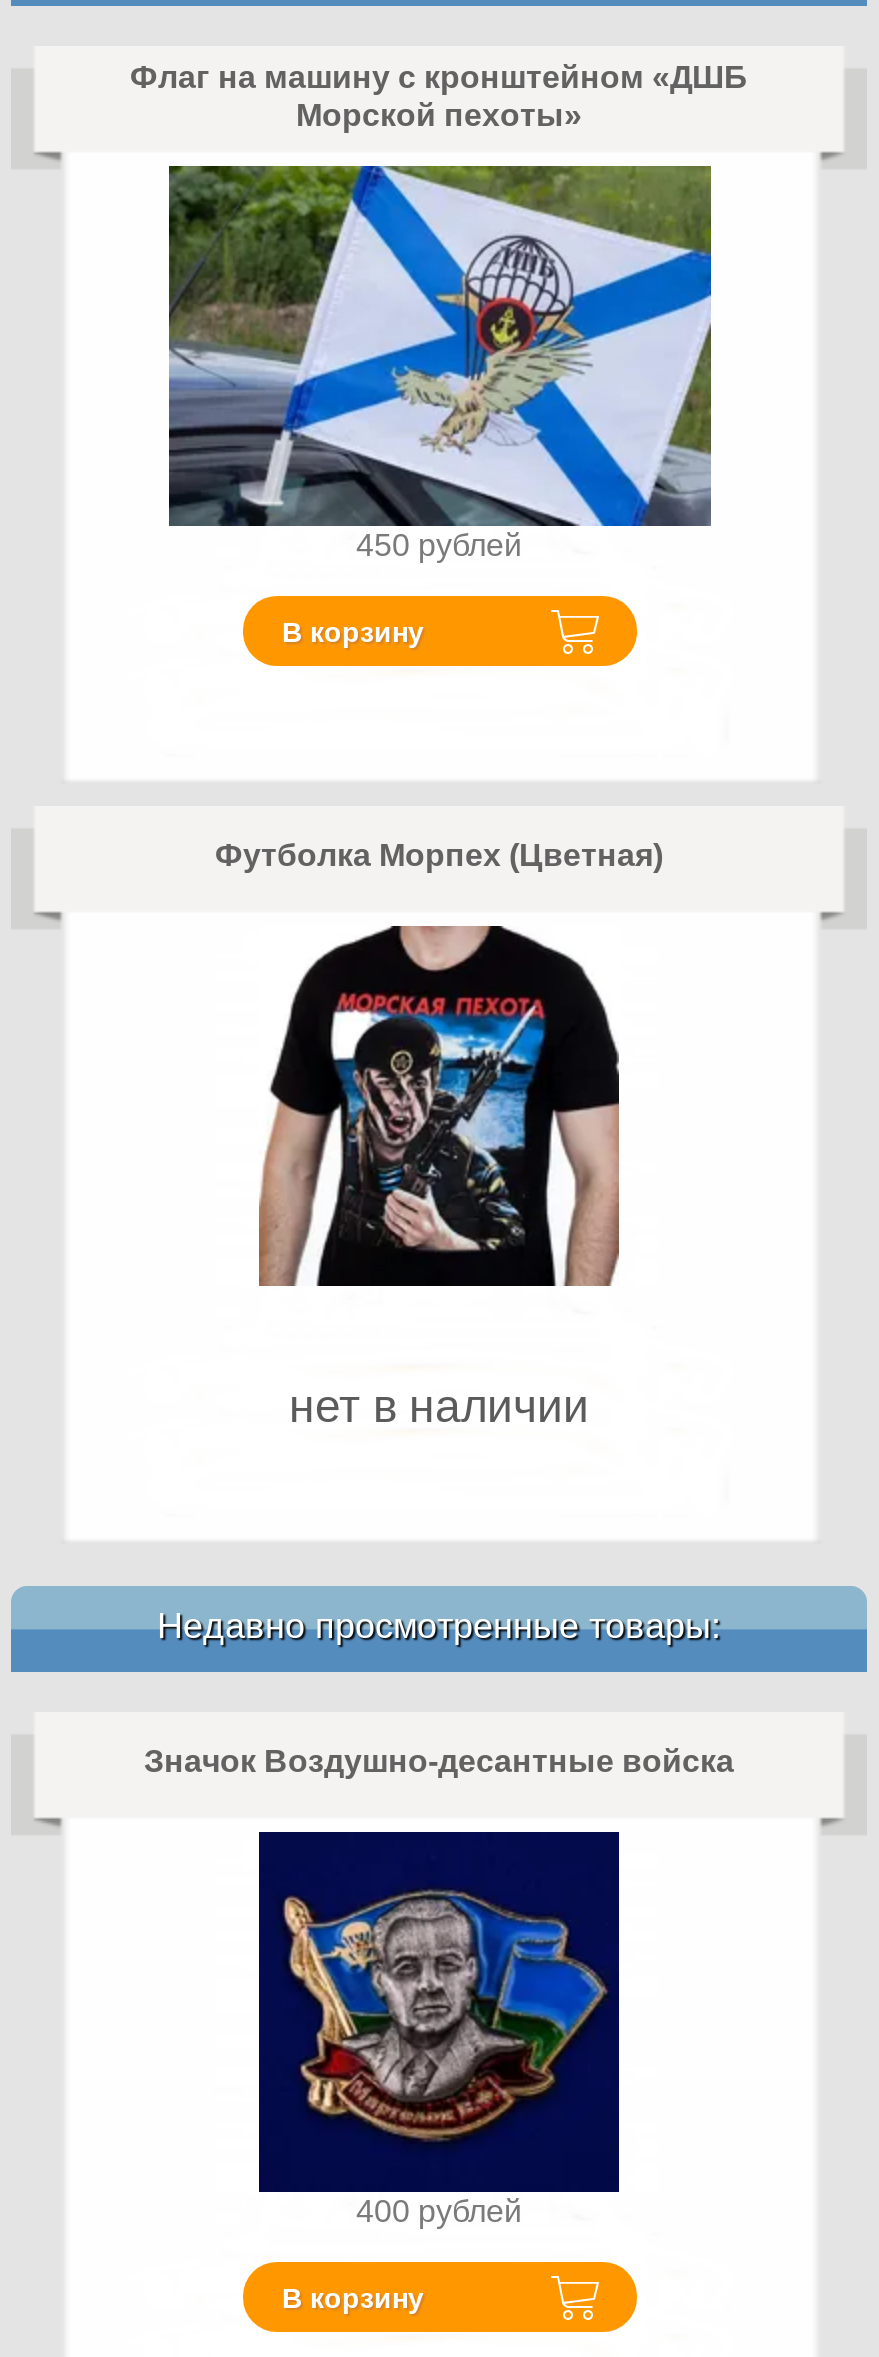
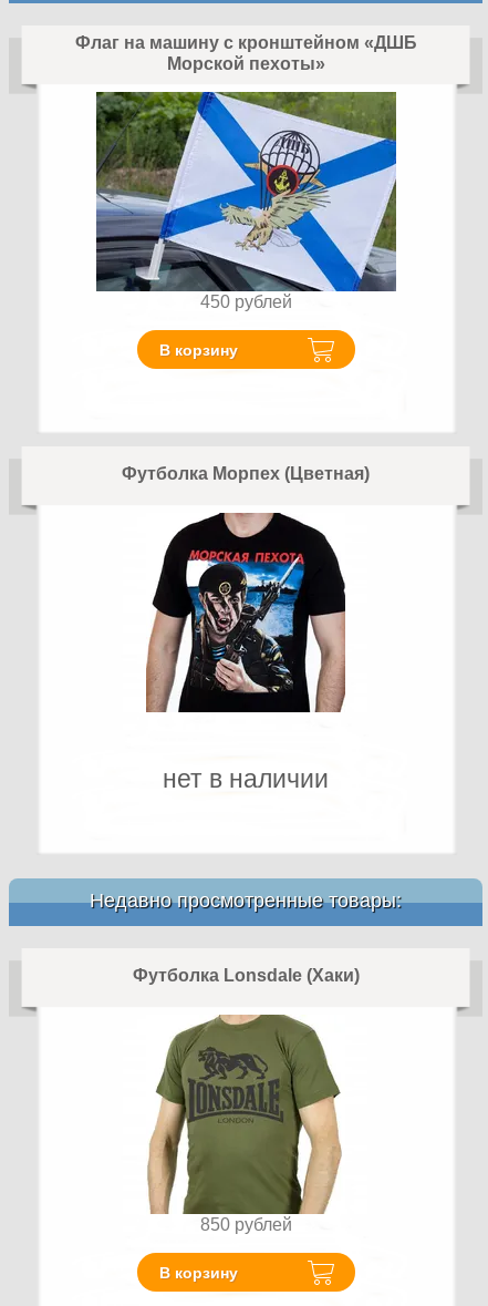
- Значок Воздушно-десантные войска
+ Футболка Lonsdale (Хаки)

- [image]
- 400 рублей
+ [image]
+ 850 рублей
